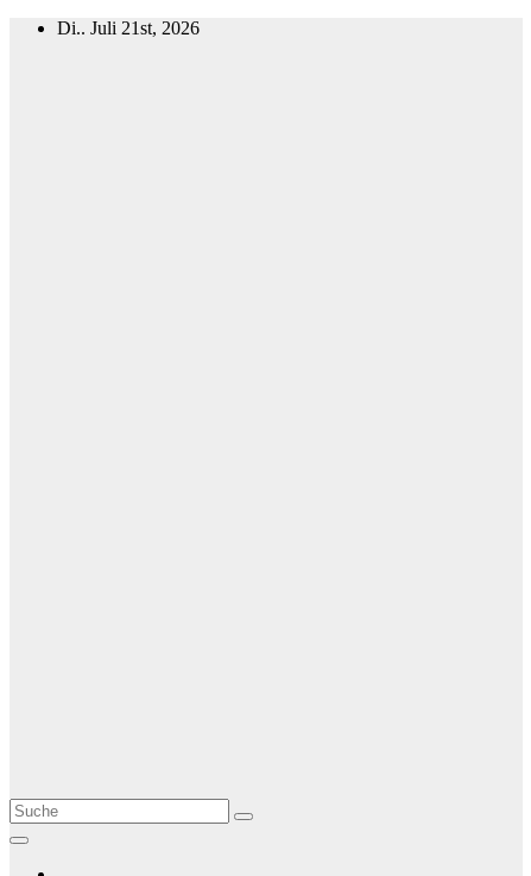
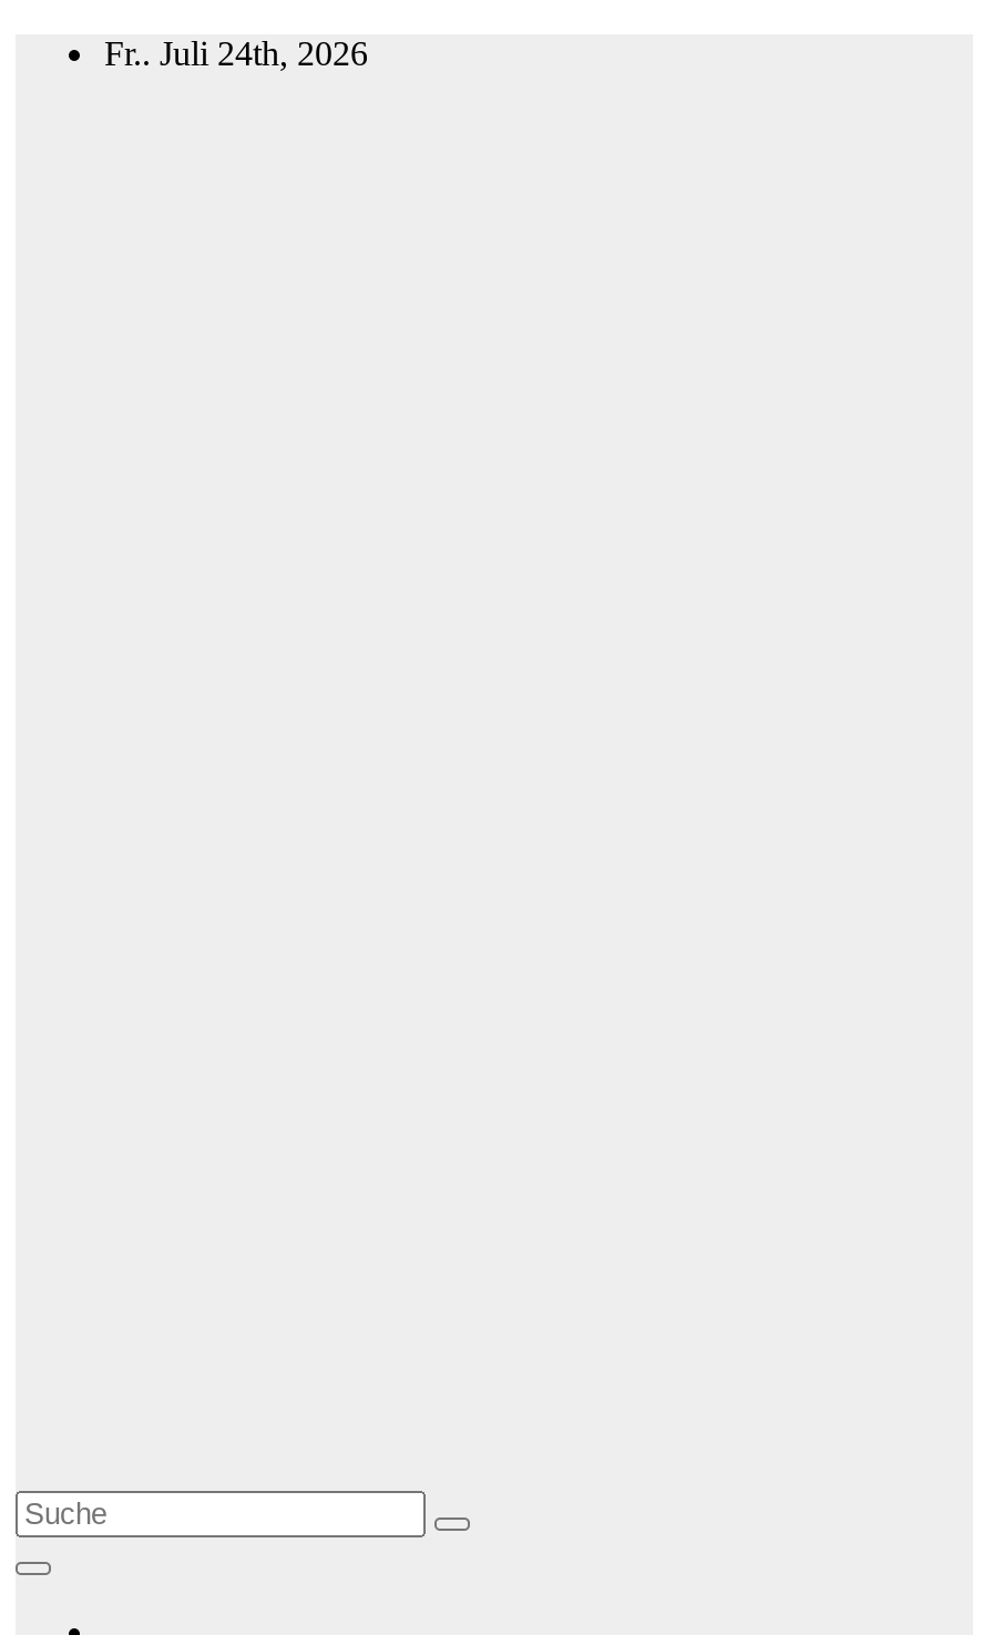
- Di.. Juli 21st, 2026
+ Fr.. Juli 24th, 2026
